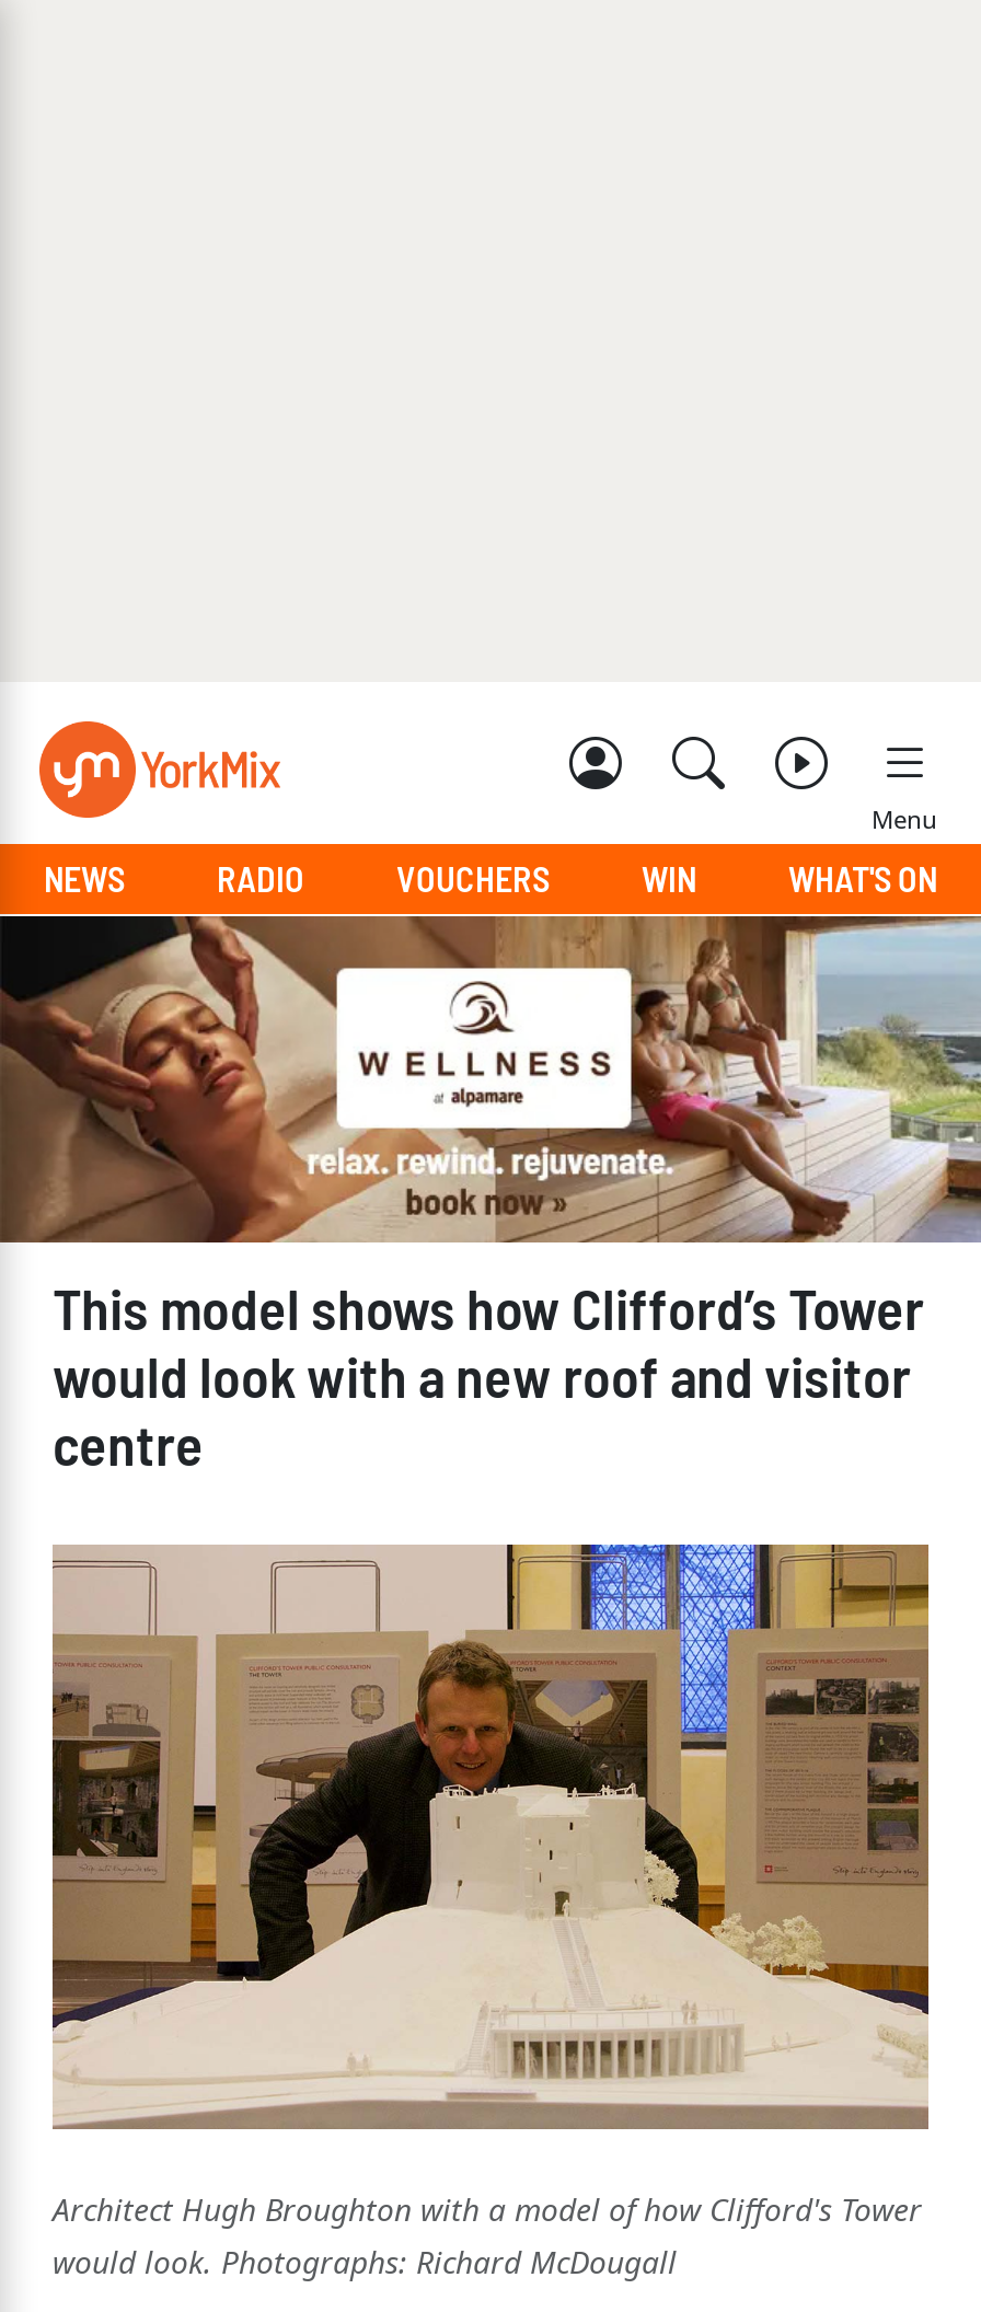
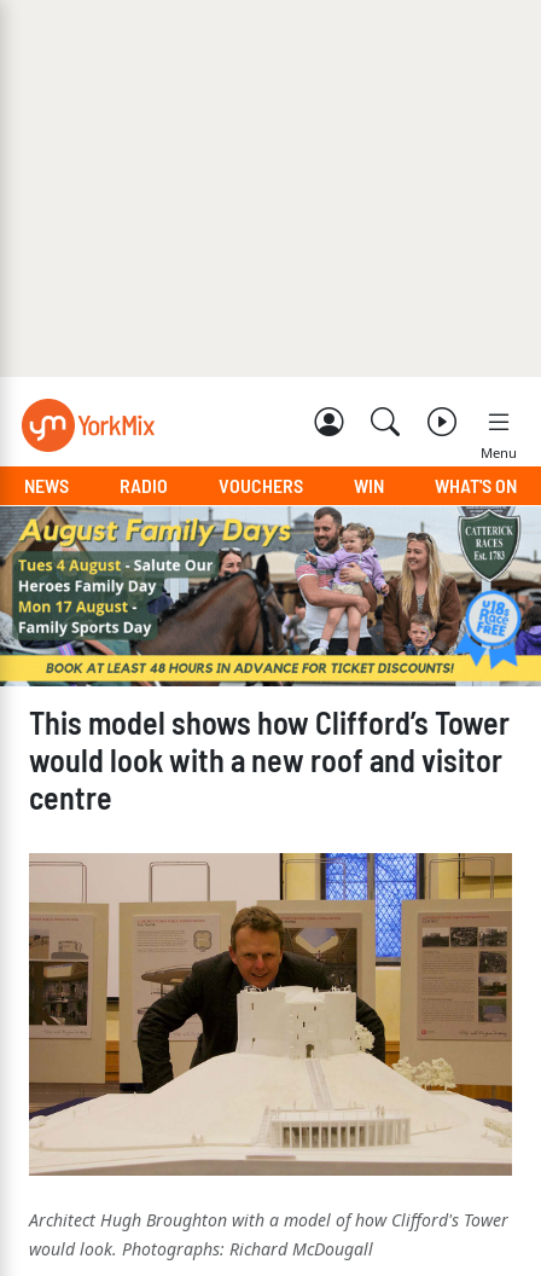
- [image]
+ [image]
